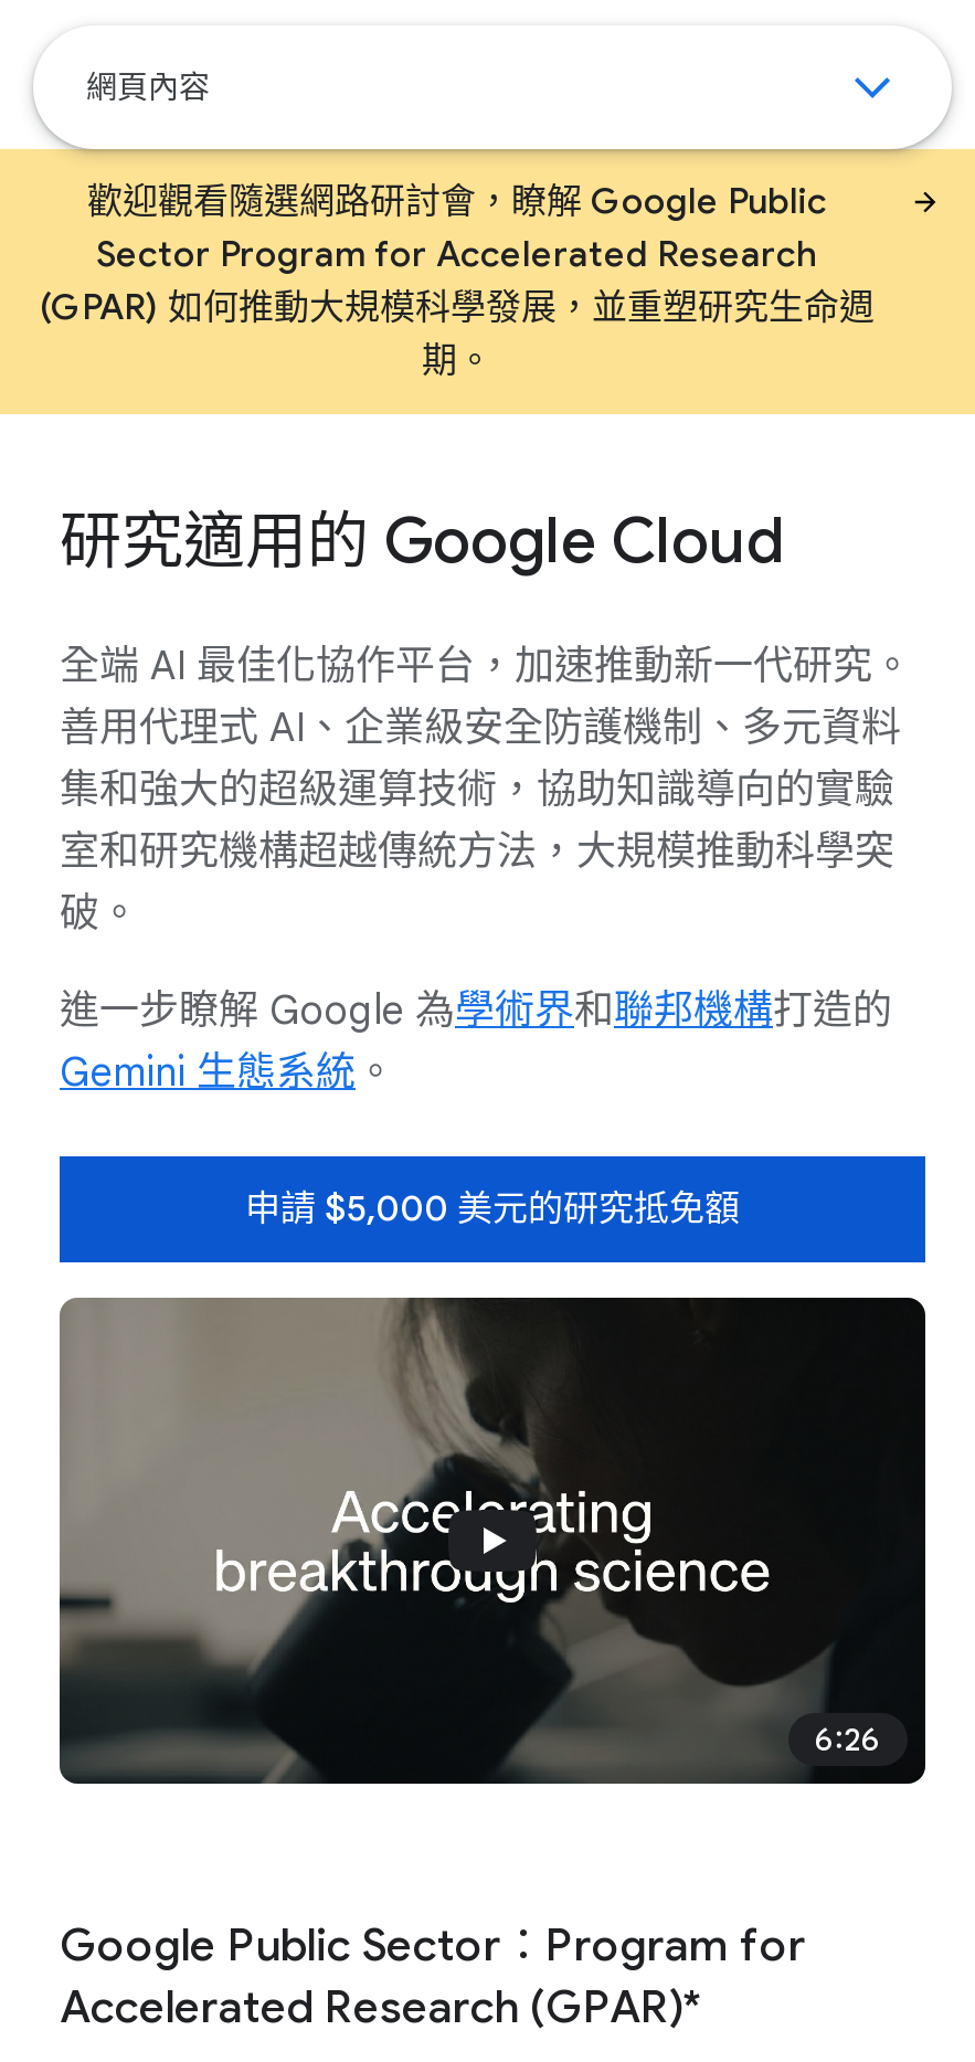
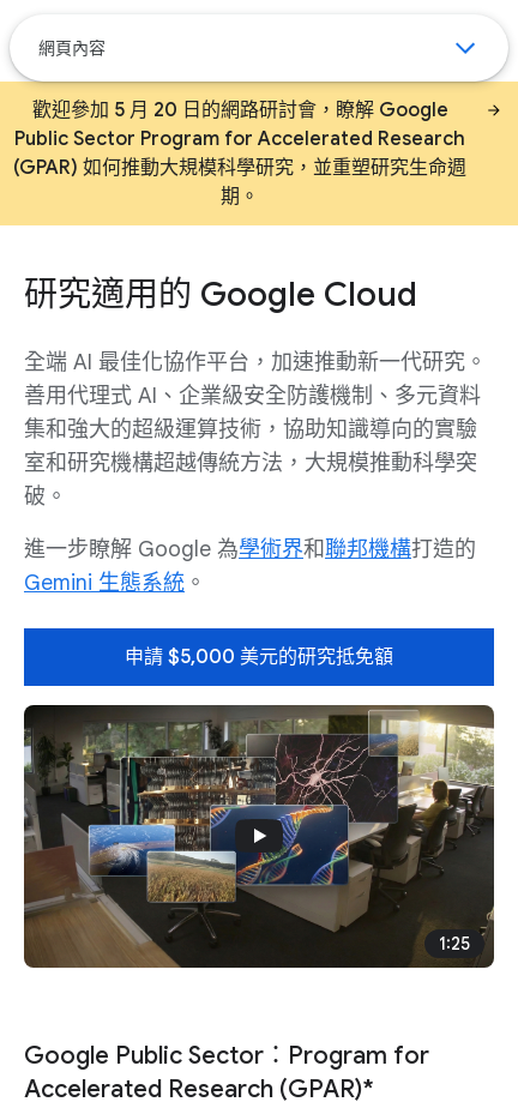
- 歡迎觀看隨選網路研討會，瞭解 Google Public
- Sector Program for Accelerated Research
- (GPAR) 如何推動大規模科學發展，並重塑研究生命週
+ 歡迎參加 5 月 20 日的網路研討會，瞭解 Google
+ Public Sector Program for Accelerated Research
+ (GPAR) 如何推動大規模科學研究，並重塑研究生命週

- [image]
- 6:26
+ [image]
+ 1:25
